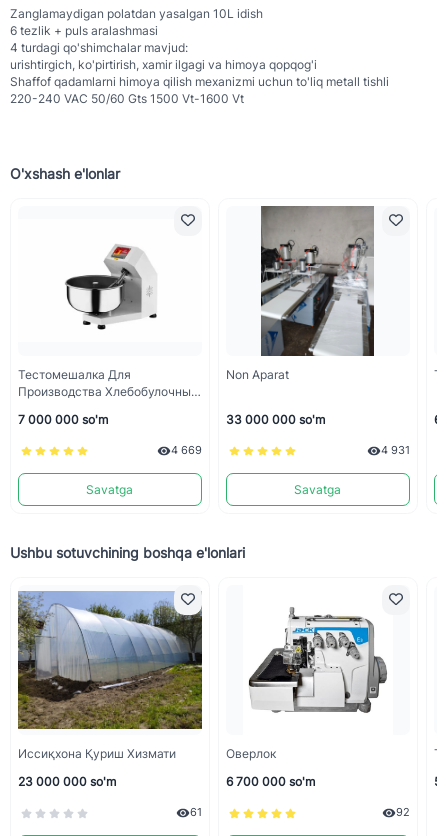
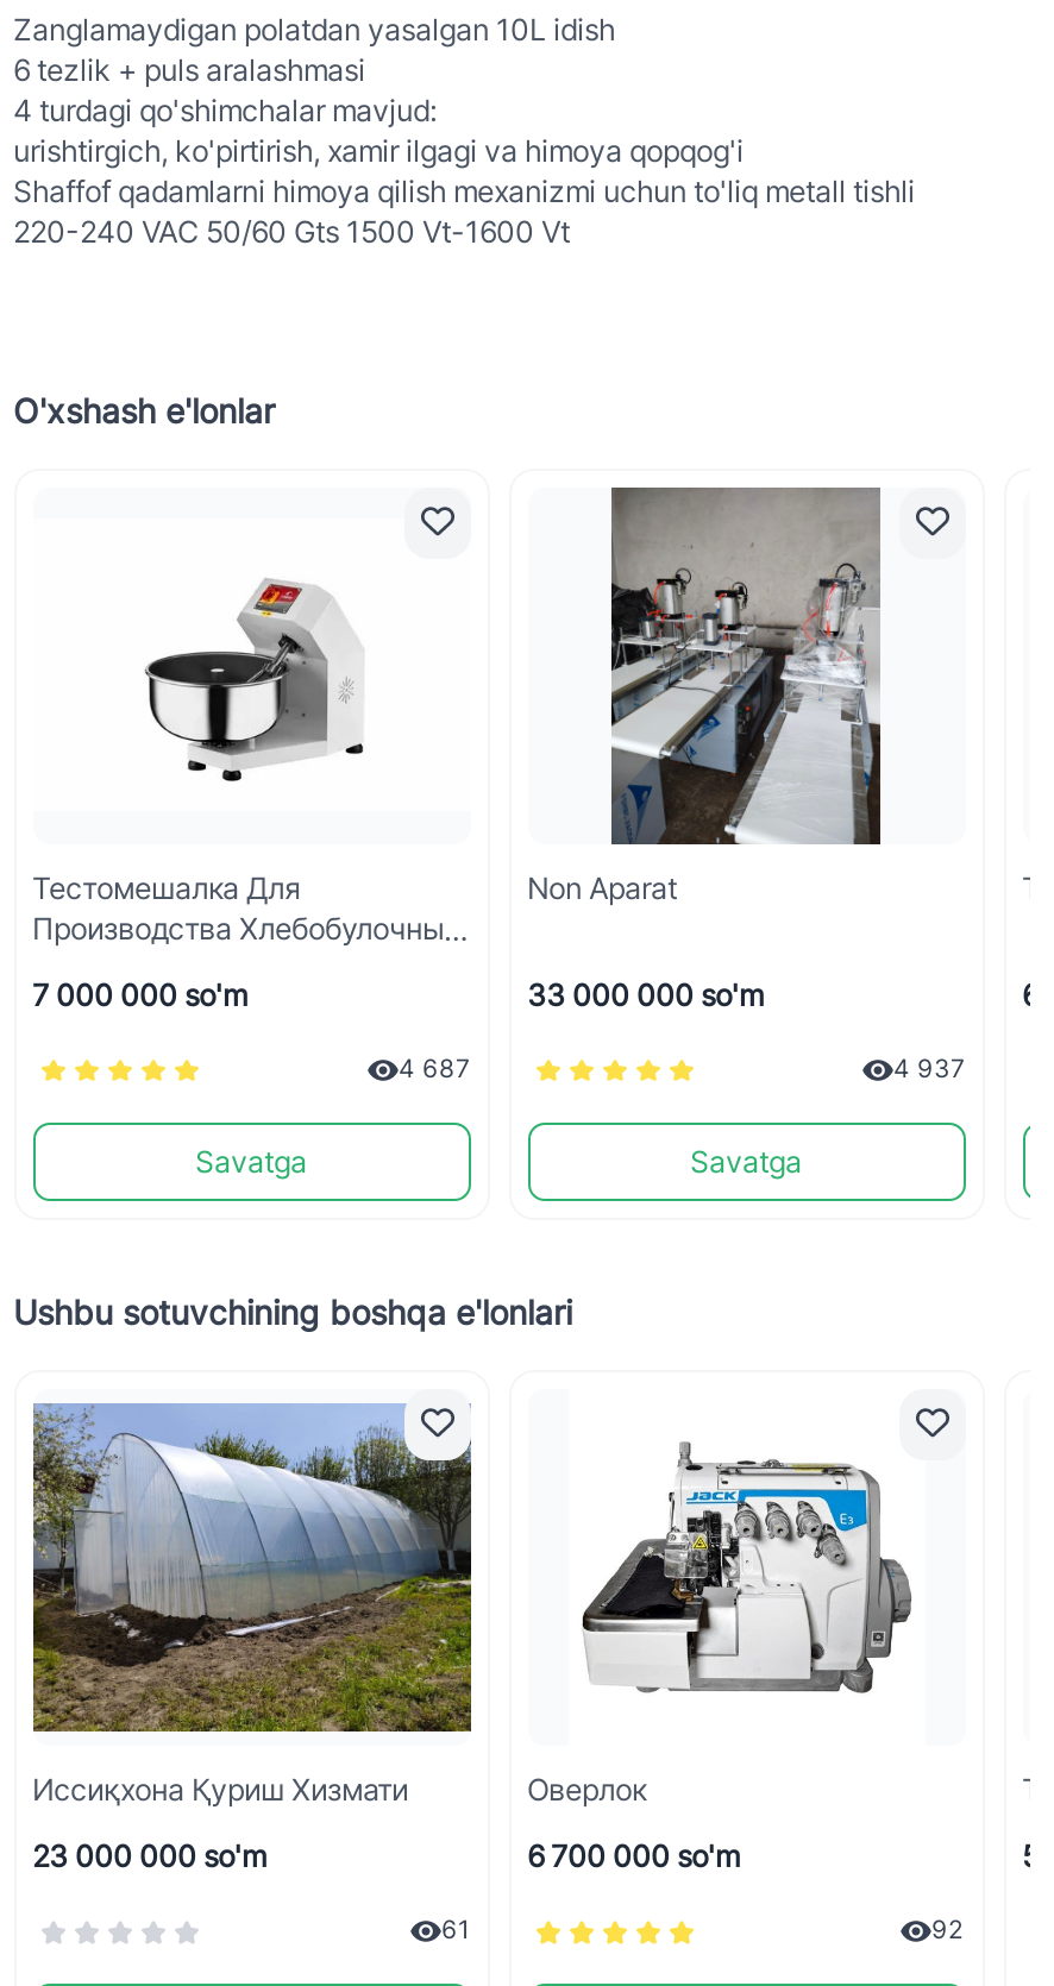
- 4 669
+ 4 687

- 4 931
+ 4 937
